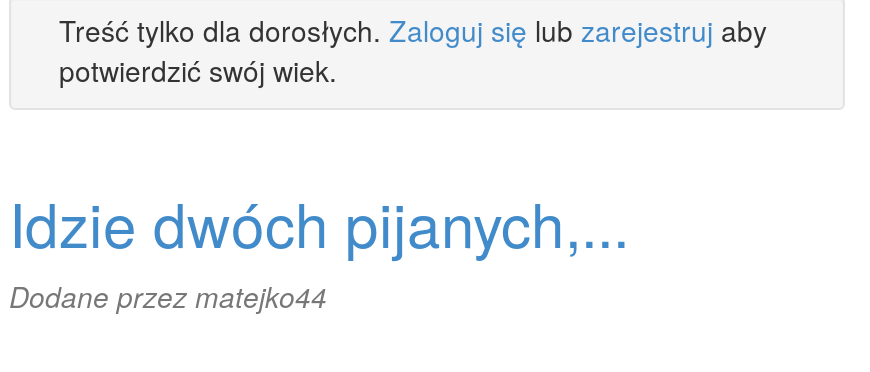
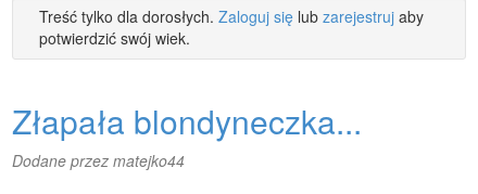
- Idzie dwóch pijanych,...
+ Złapała blondyneczka...
